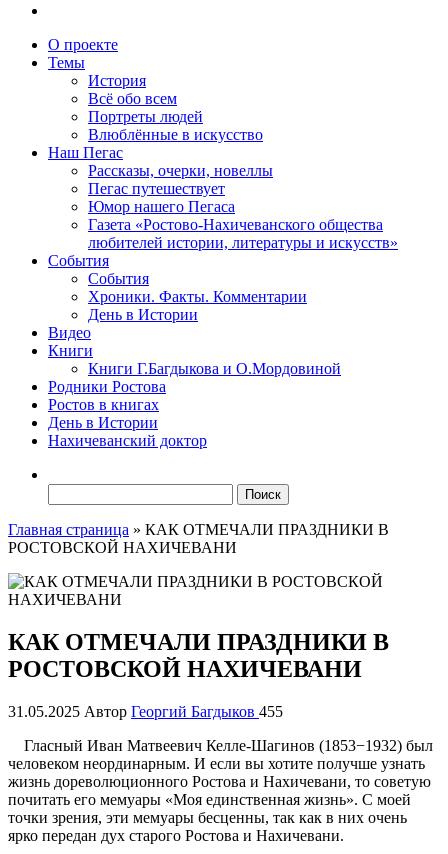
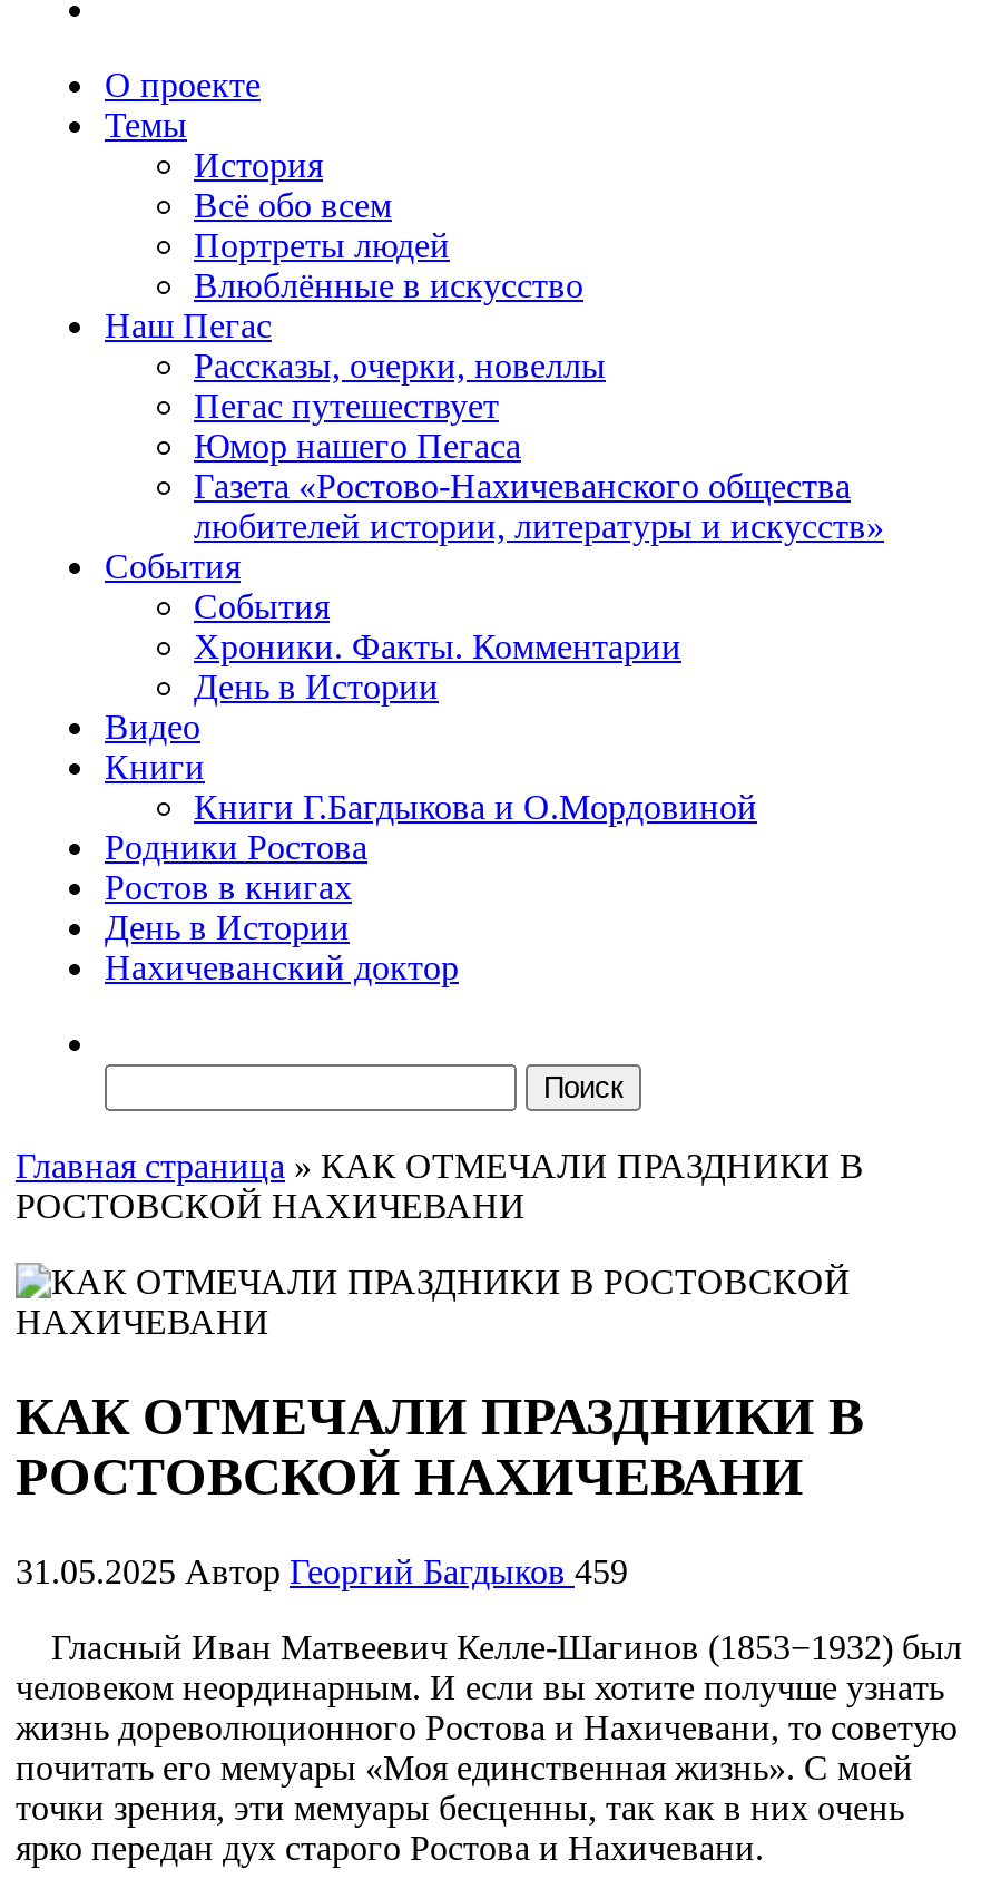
- 31.05.2025 Автор Георгий Багдыков 455
+ 31.05.2025 Автор Георгий Багдыков 459
